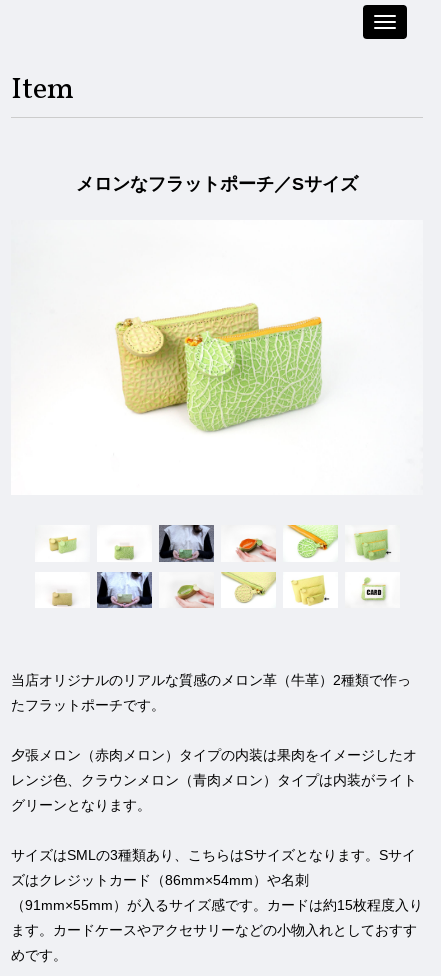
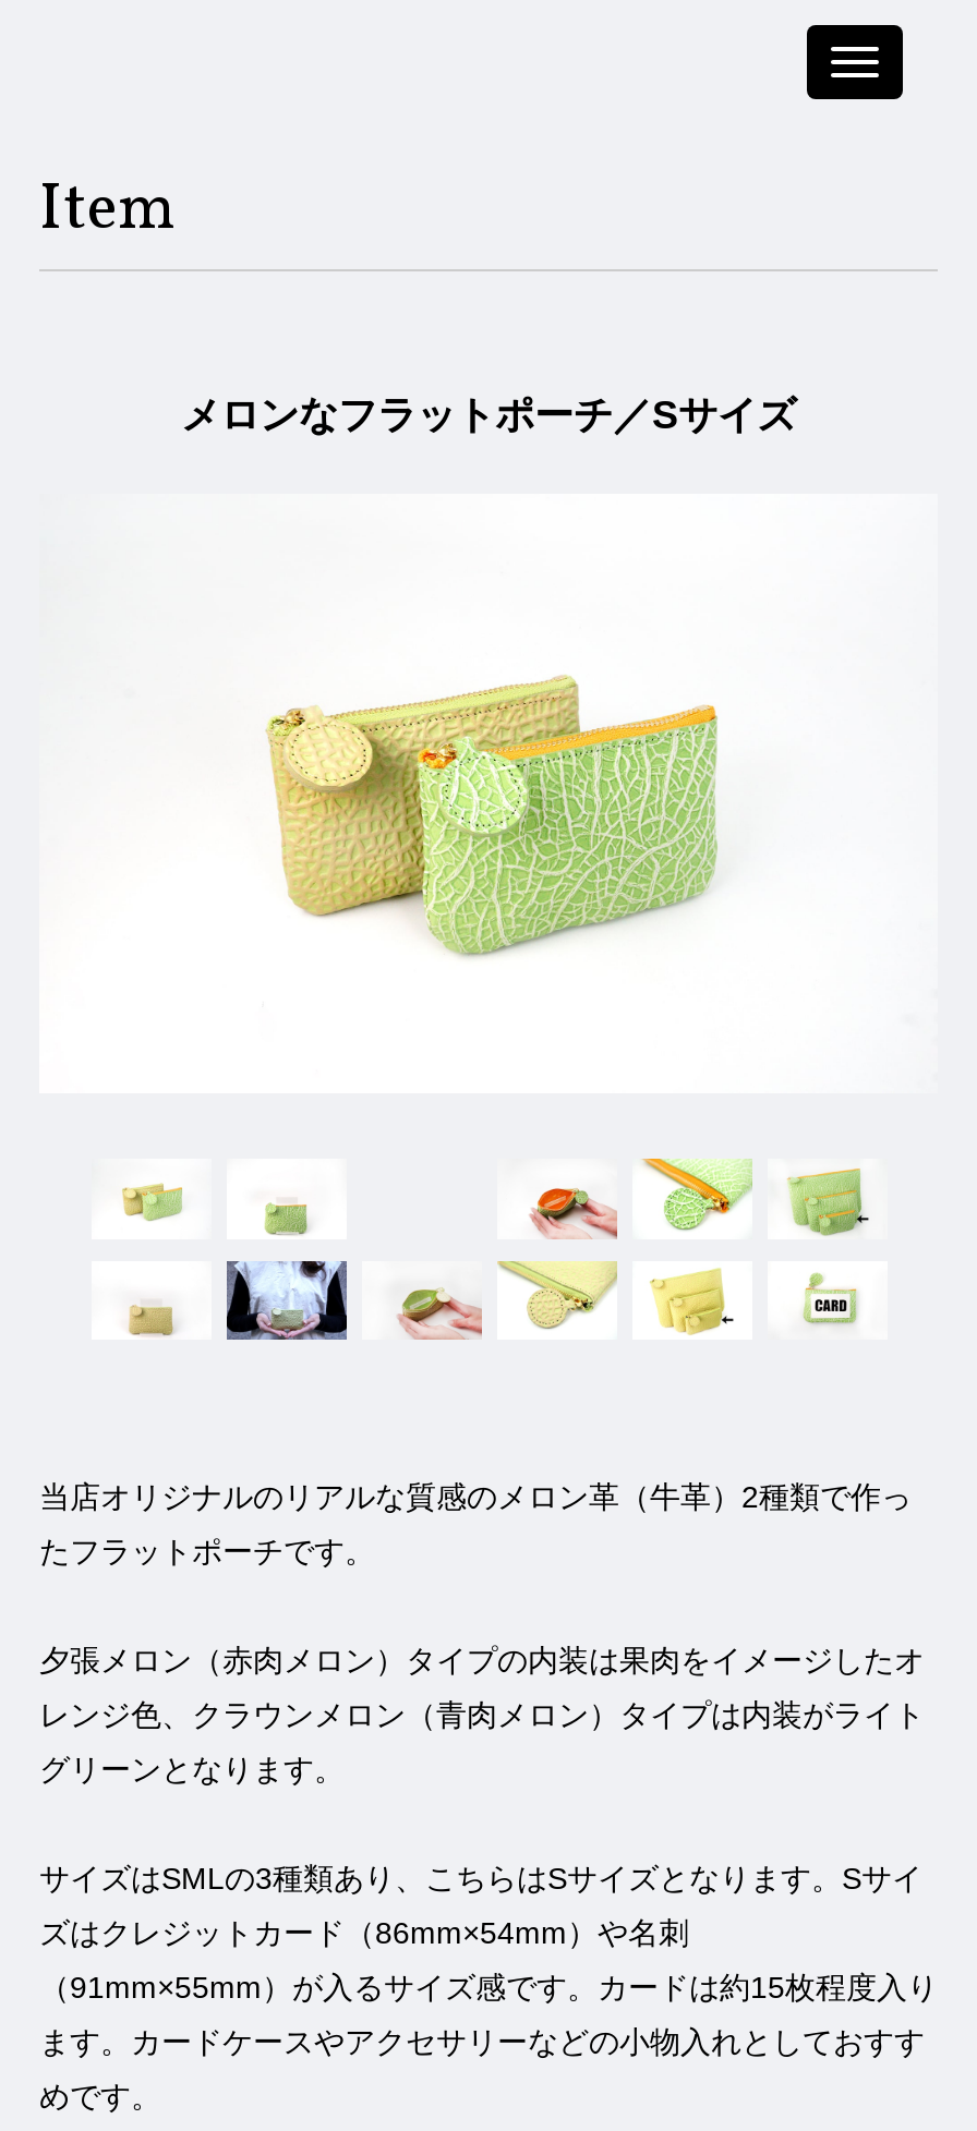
- [image]
